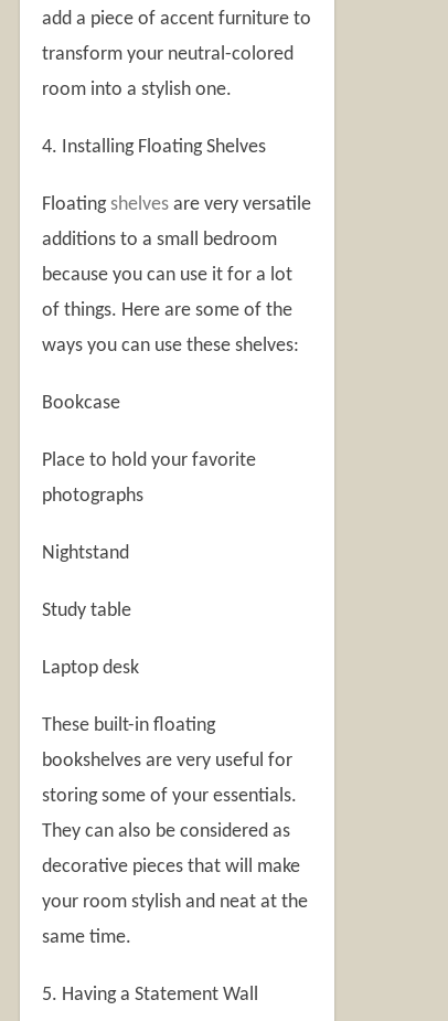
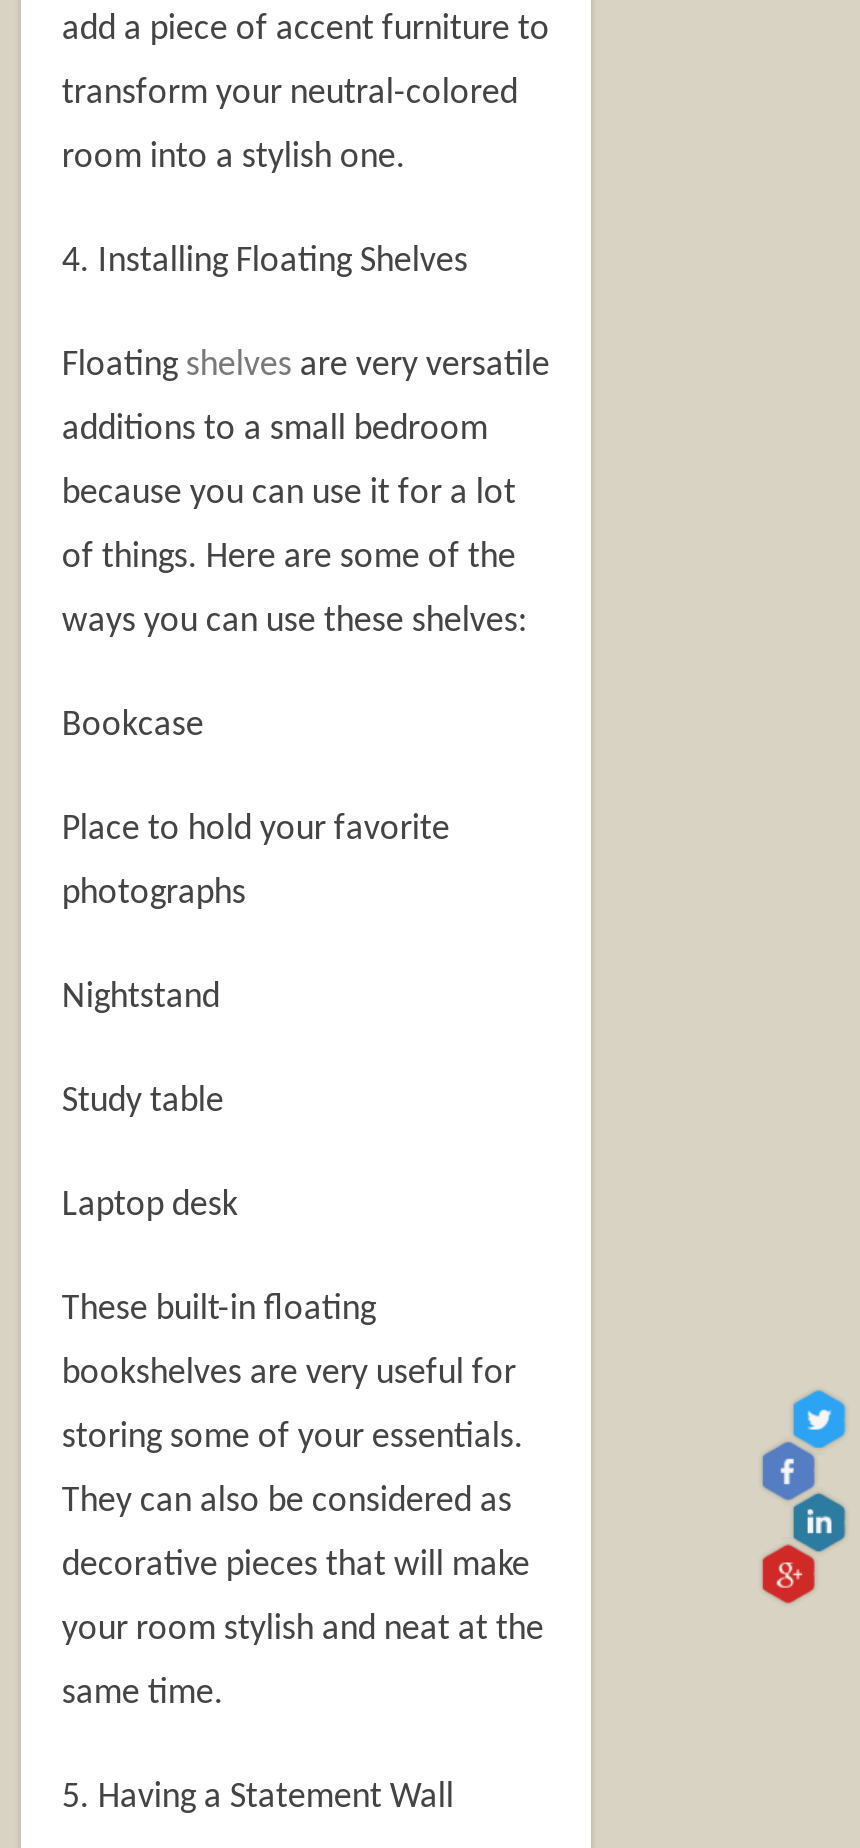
+ [image]
